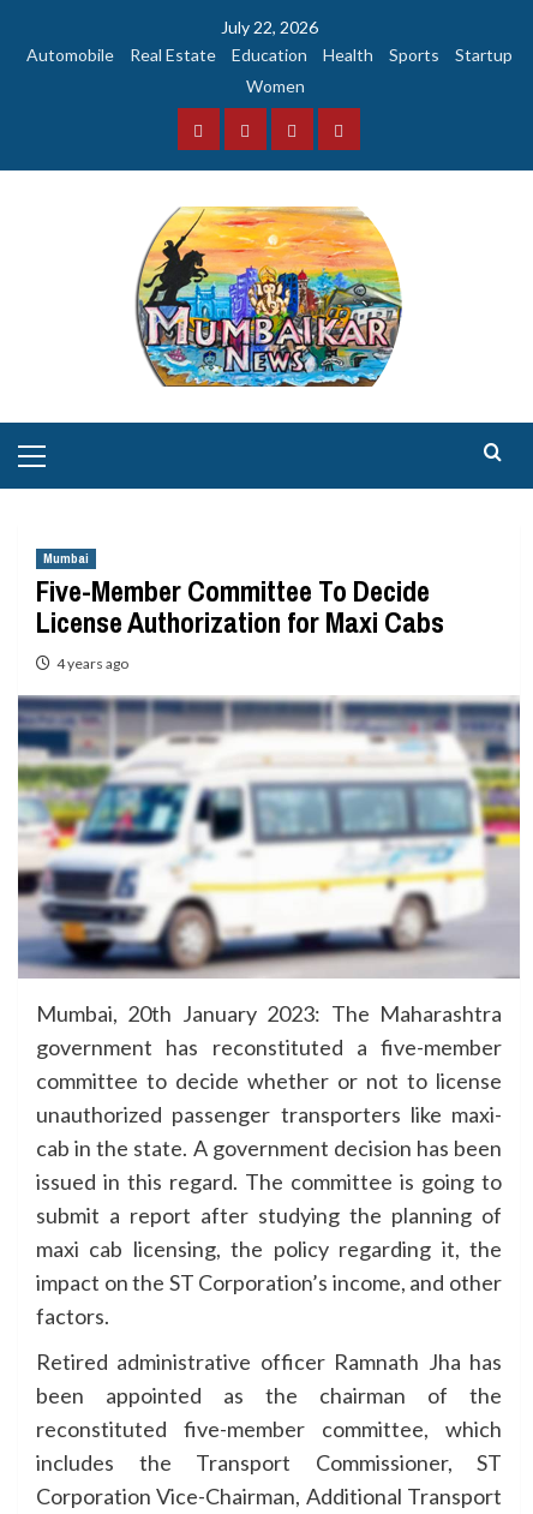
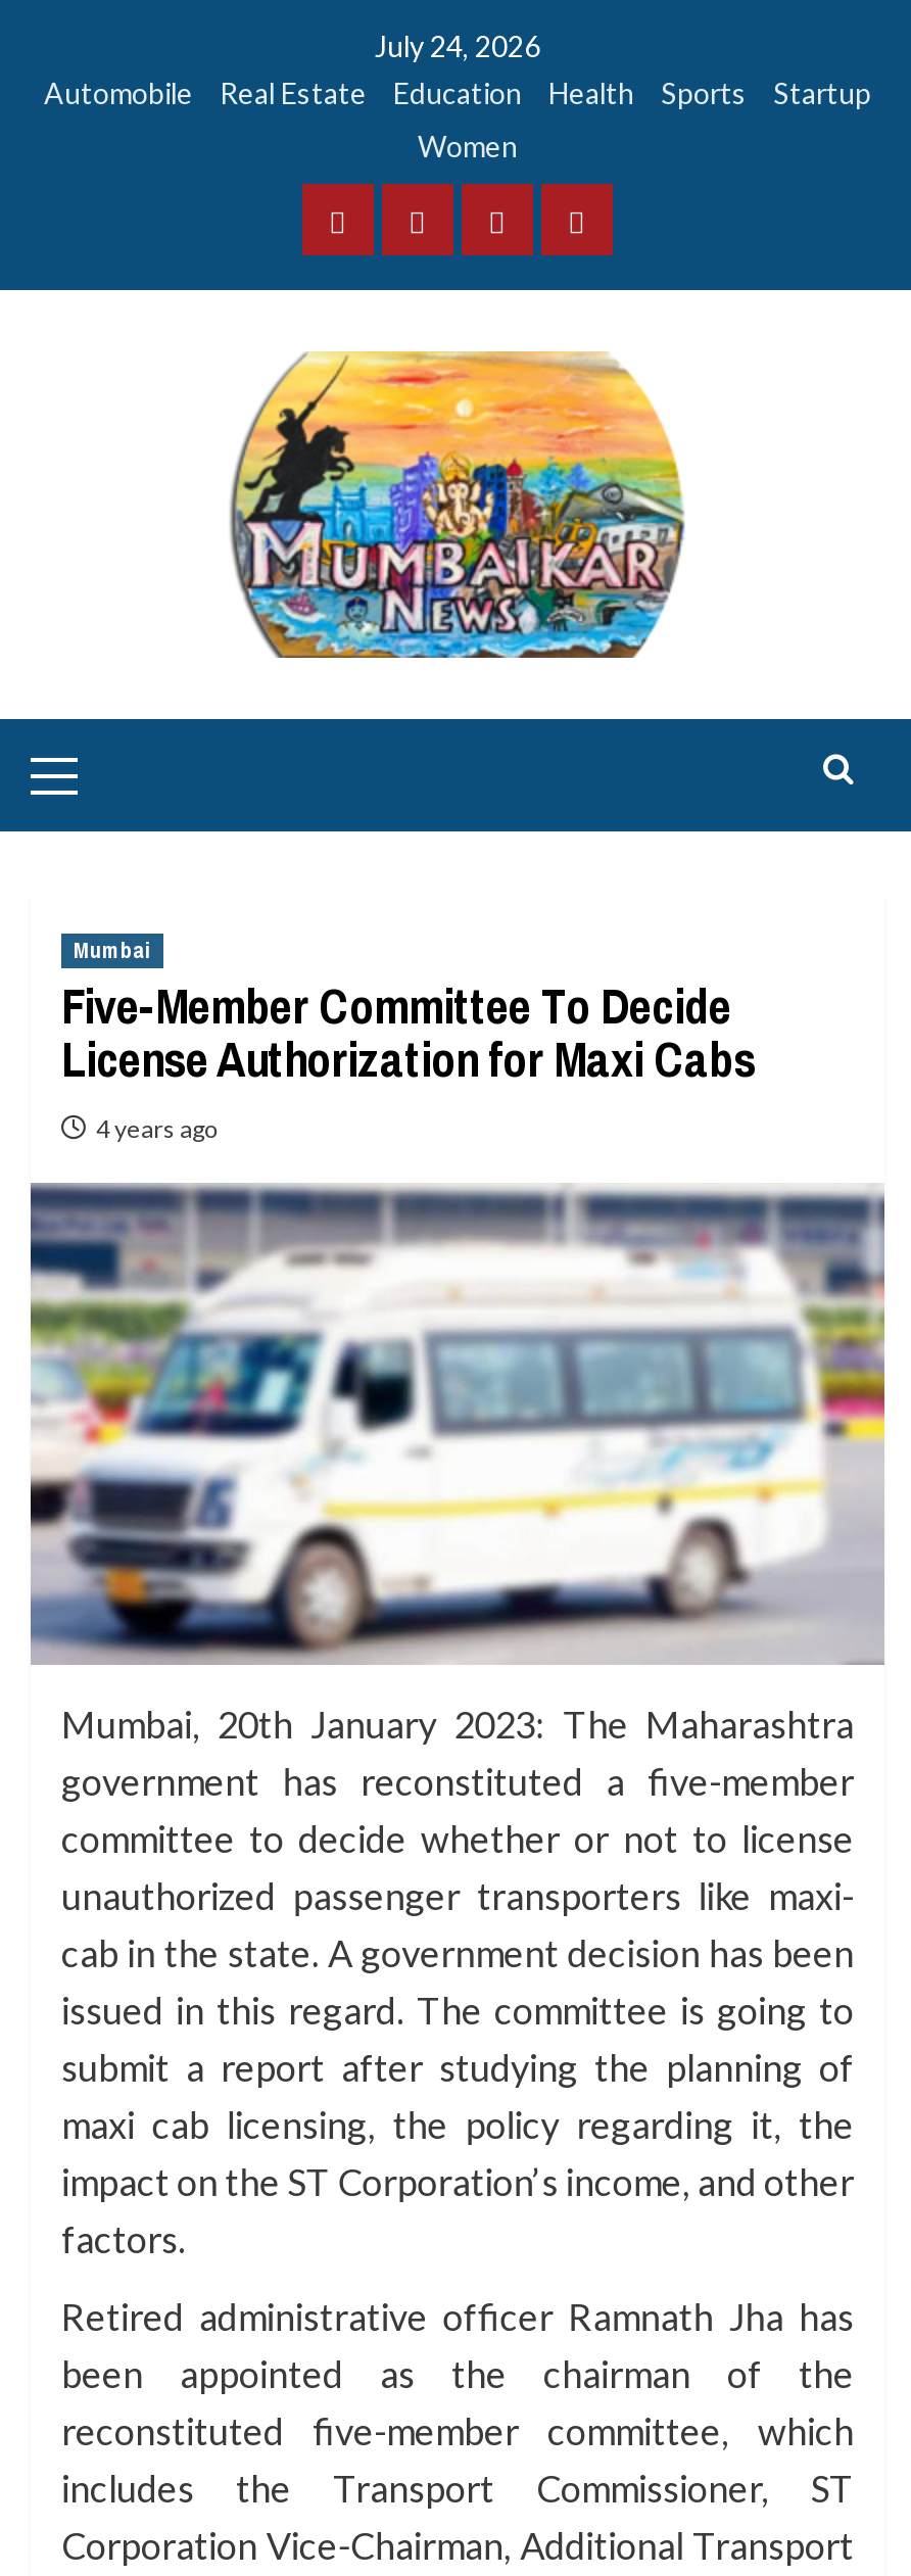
- July 22, 2026
+ July 24, 2026
